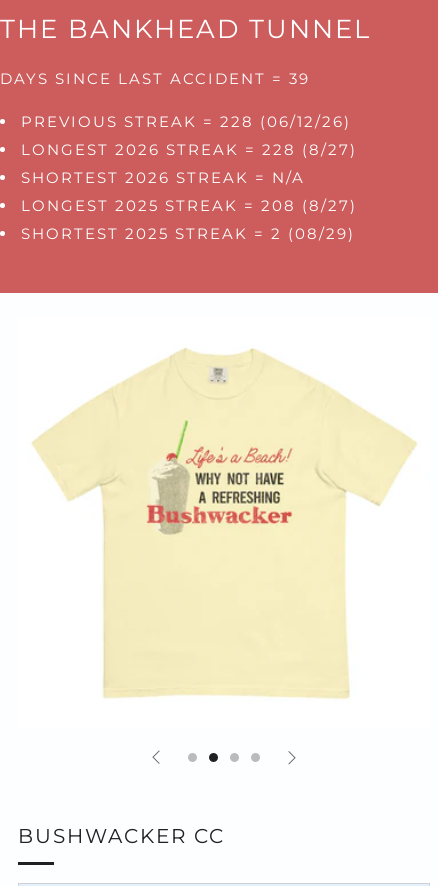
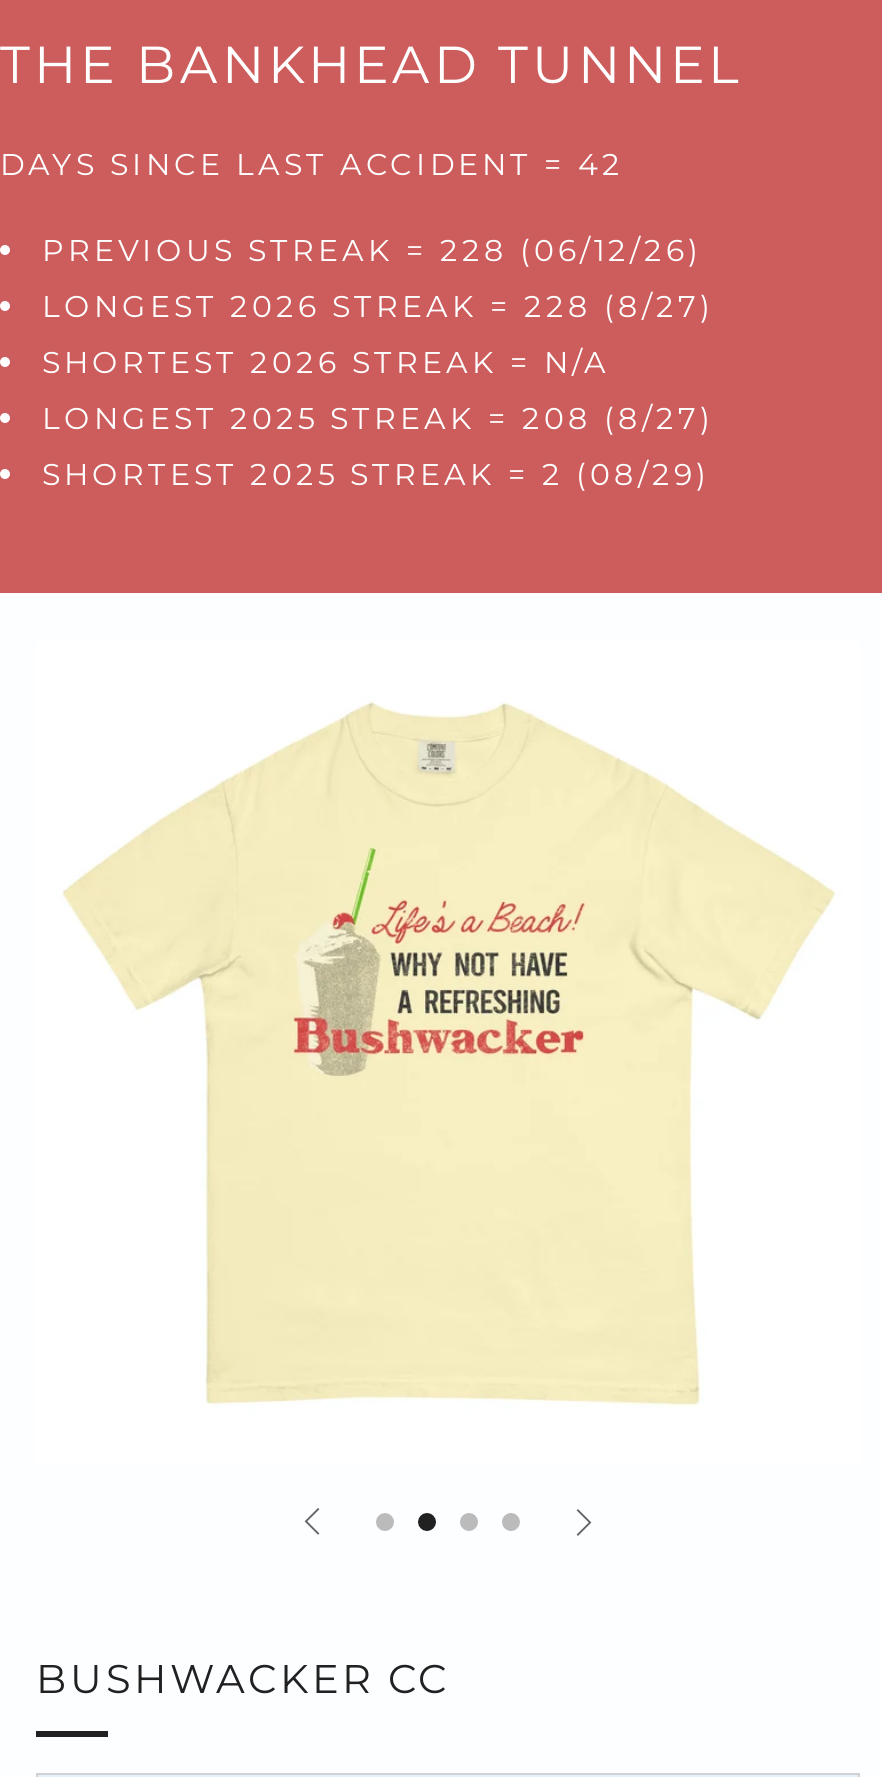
- DAYS SINCE LAST ACCIDENT = 39
+ DAYS SINCE LAST ACCIDENT = 42
